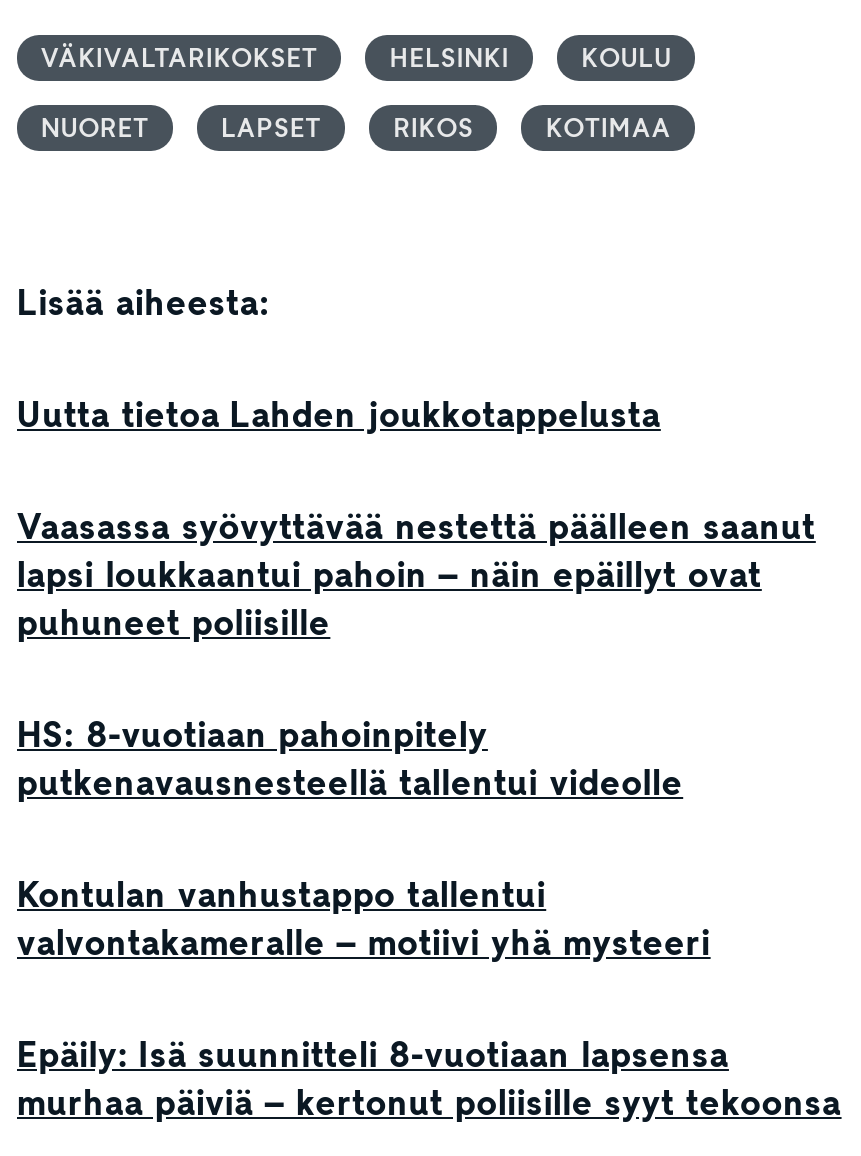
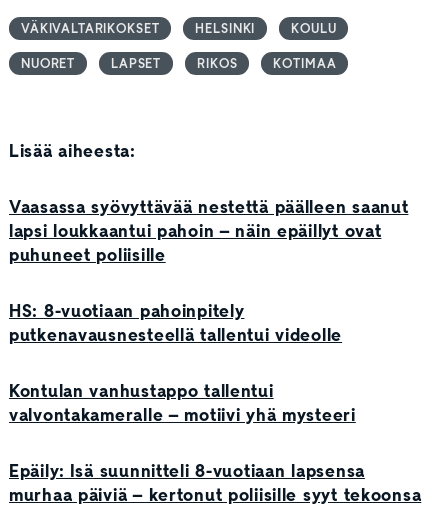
- Uutta tietoa Lahden joukkotappelusta
